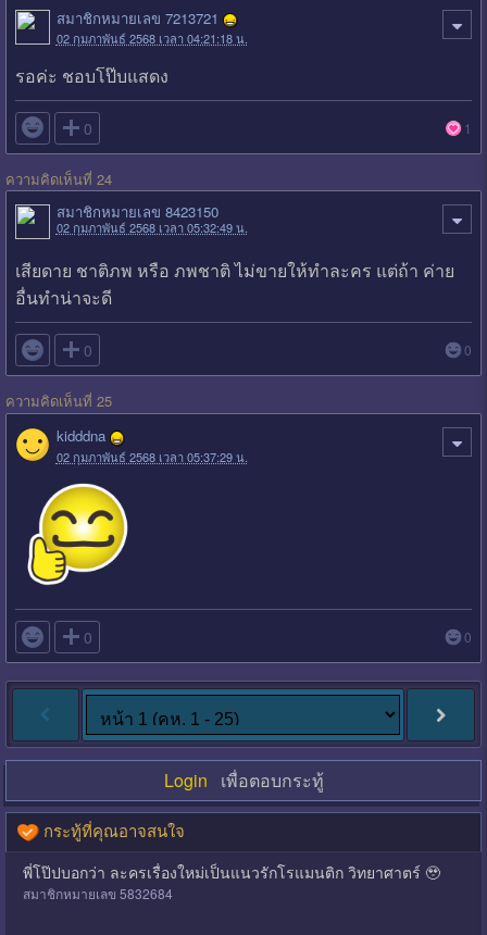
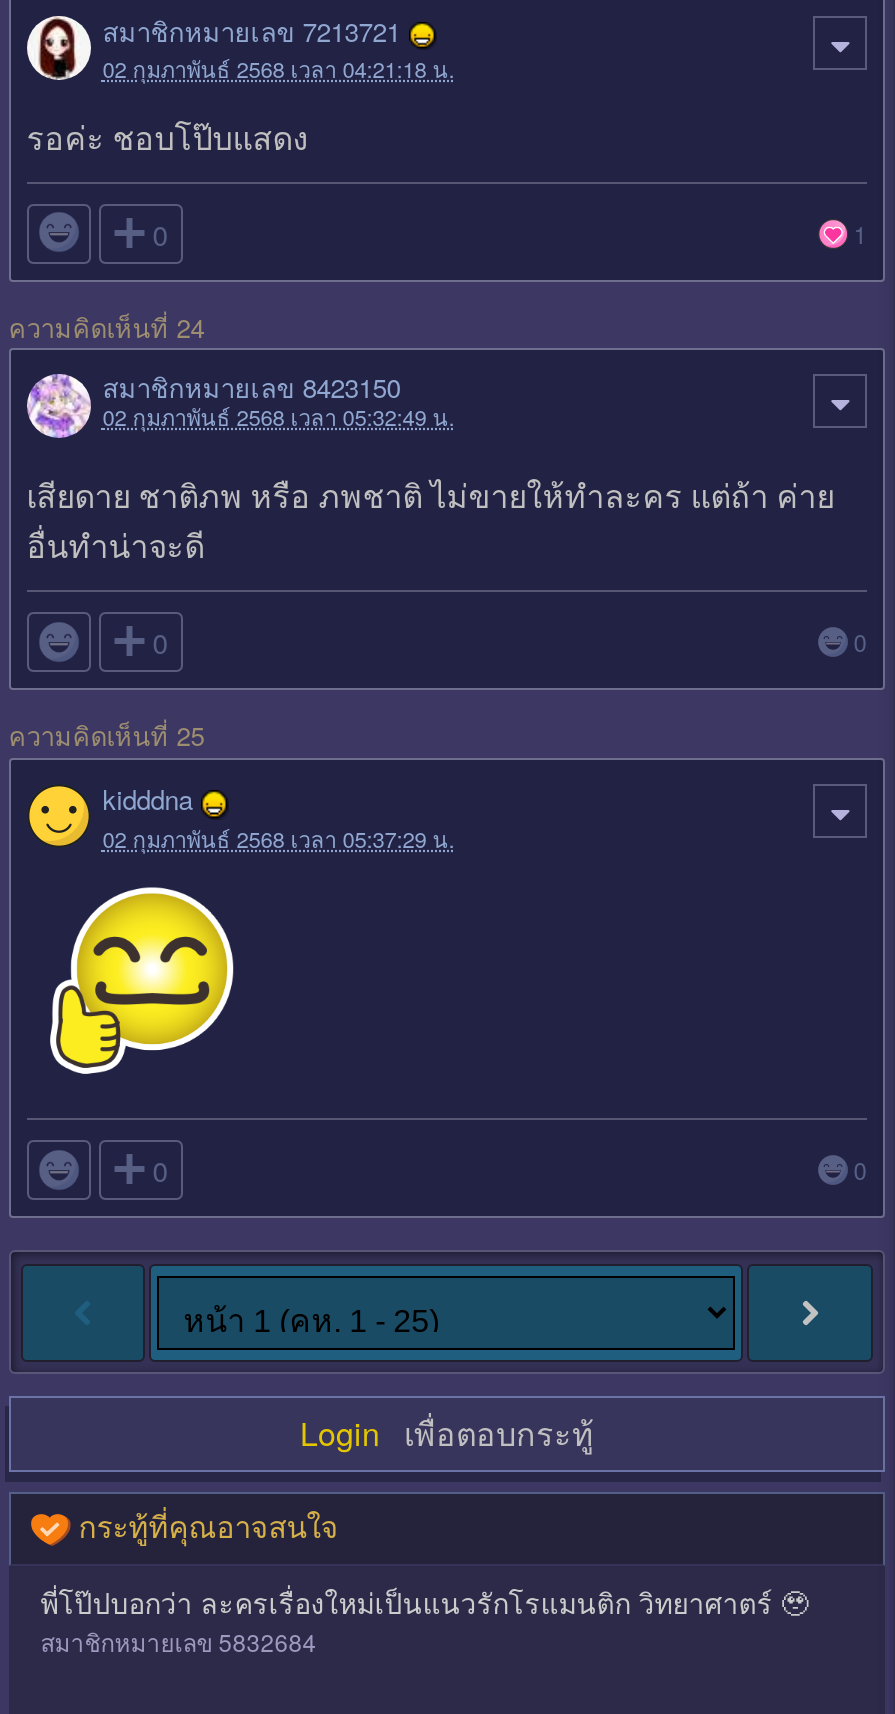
- [image]
+ [image]

- [image]
+ [image]
